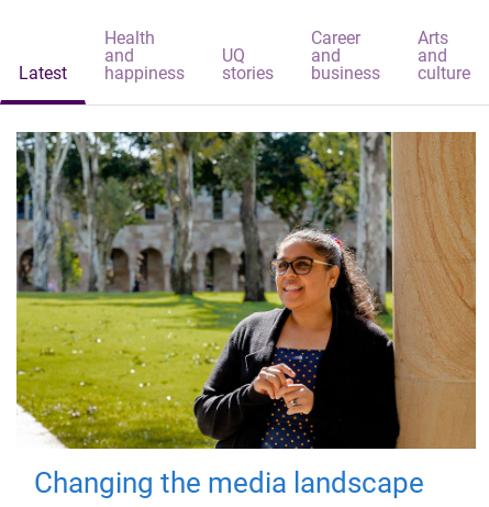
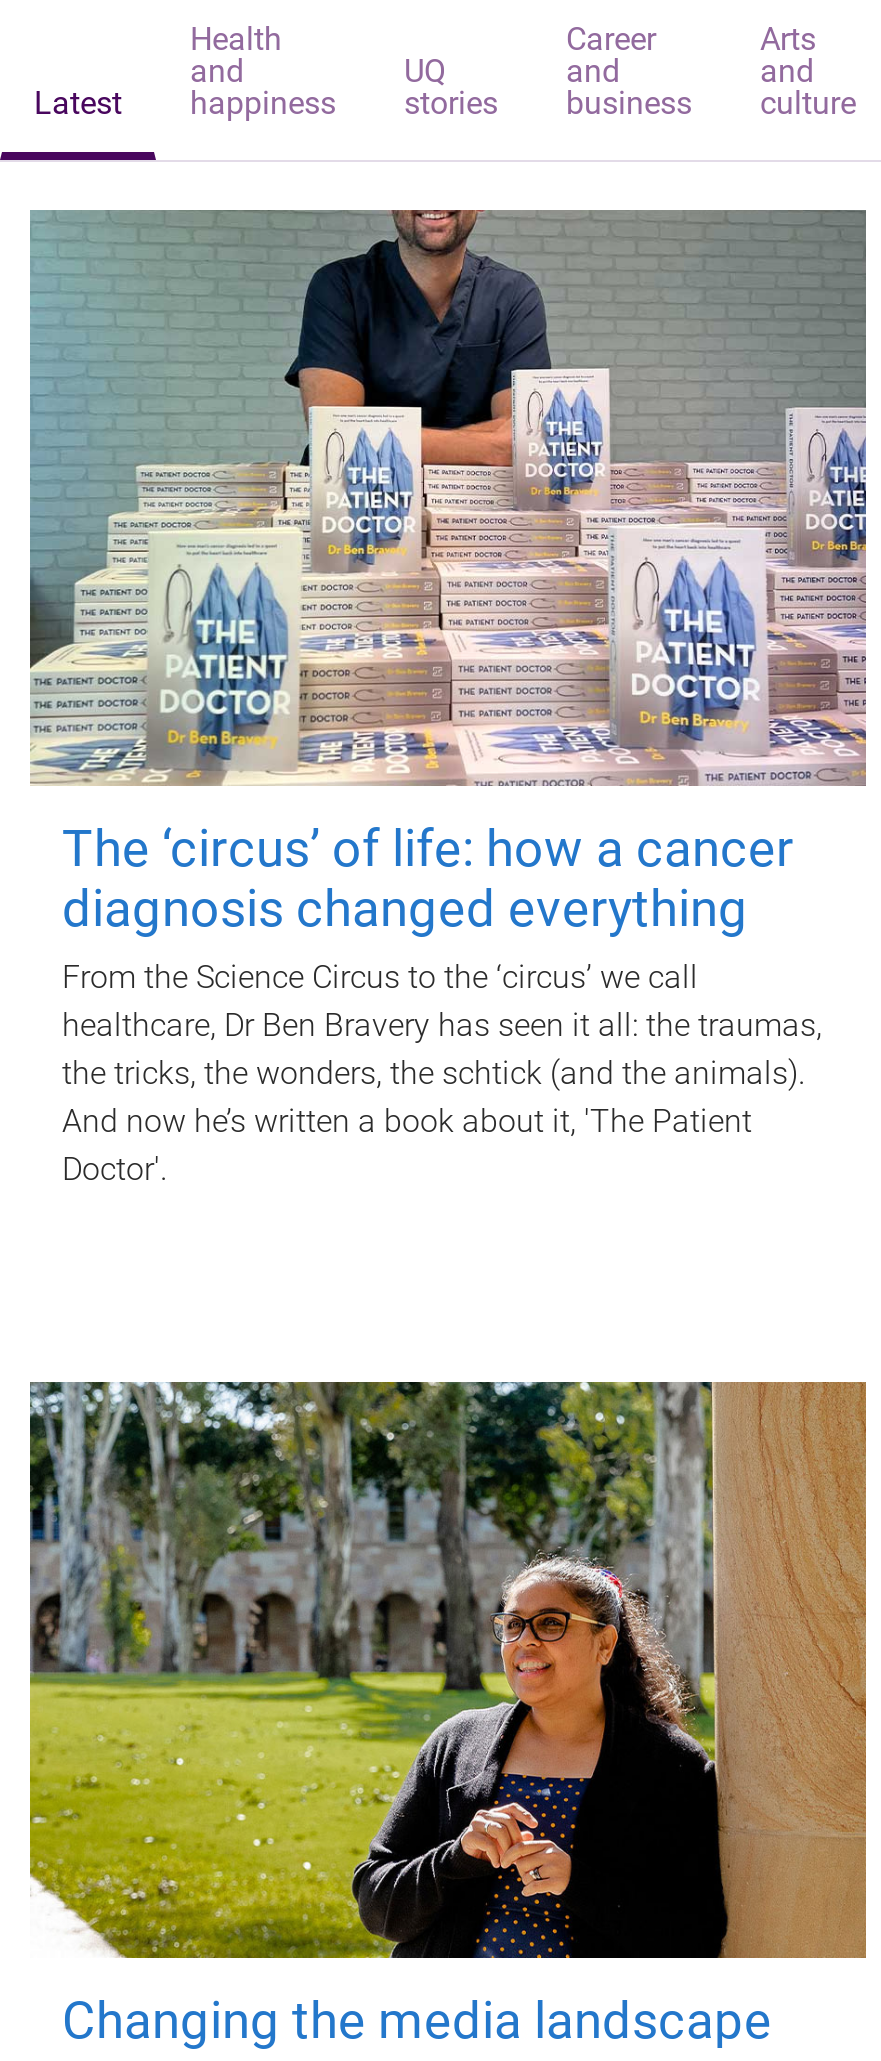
+ [image]
+ The ‘circus’ of life: how a cancer
+ diagnosis changed everything
+ From the Science Circus to the ‘circus’ we call
+ healthcare, Dr Ben Bravery has seen it all: the traumas,
+ the tricks, the wonders, the schtick (and the animals).
+ And now he’s written a book about it, 'The Patient
+ Doctor'.
